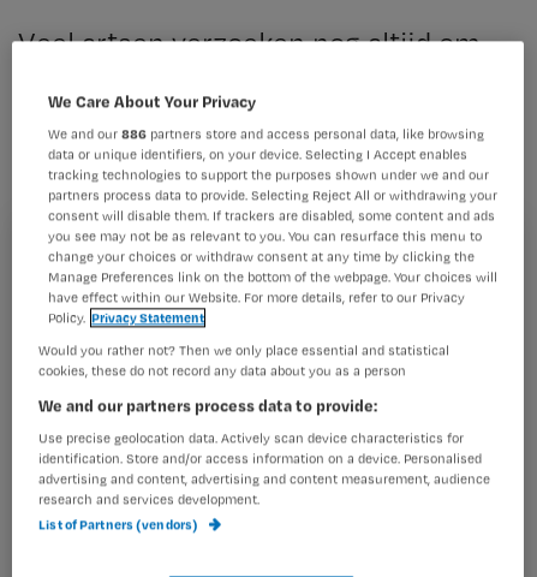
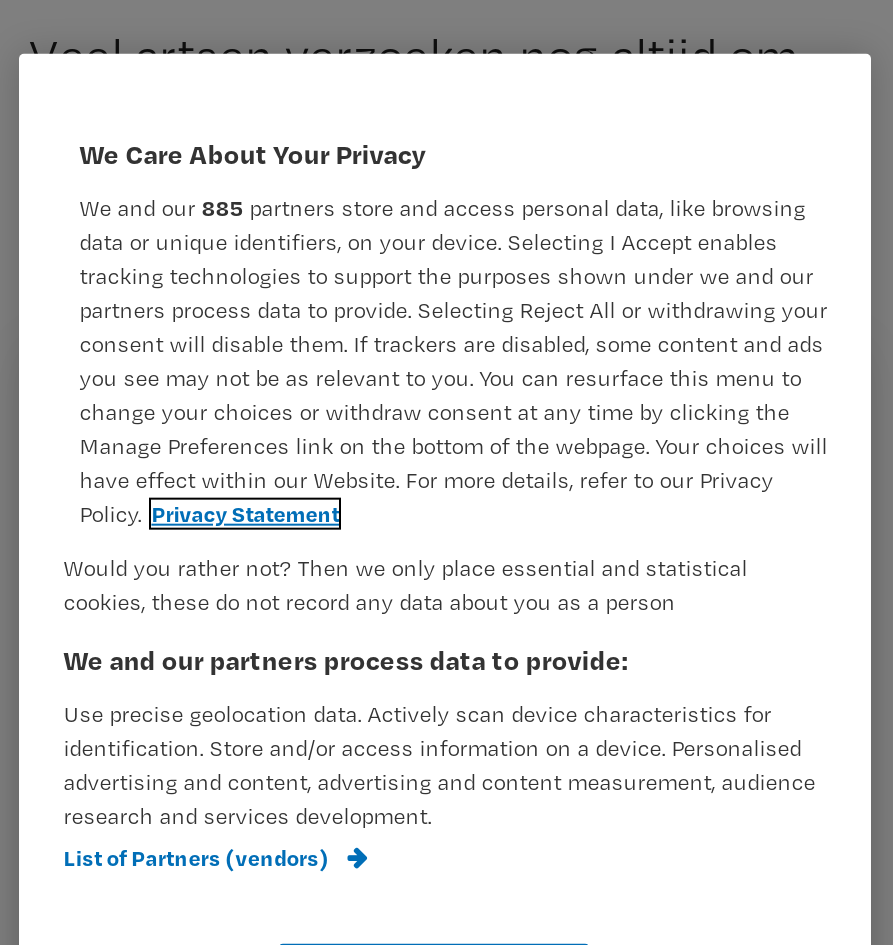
- We and our 886 partners store and access personal data, like browsing
+ We and our 885 partners store and access personal data, like browsing
